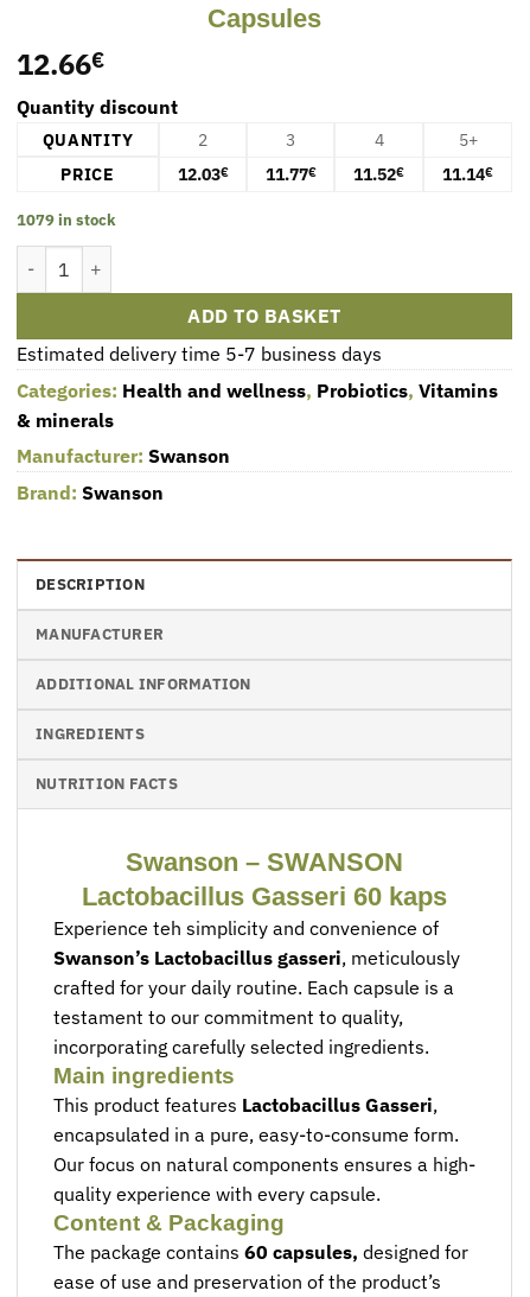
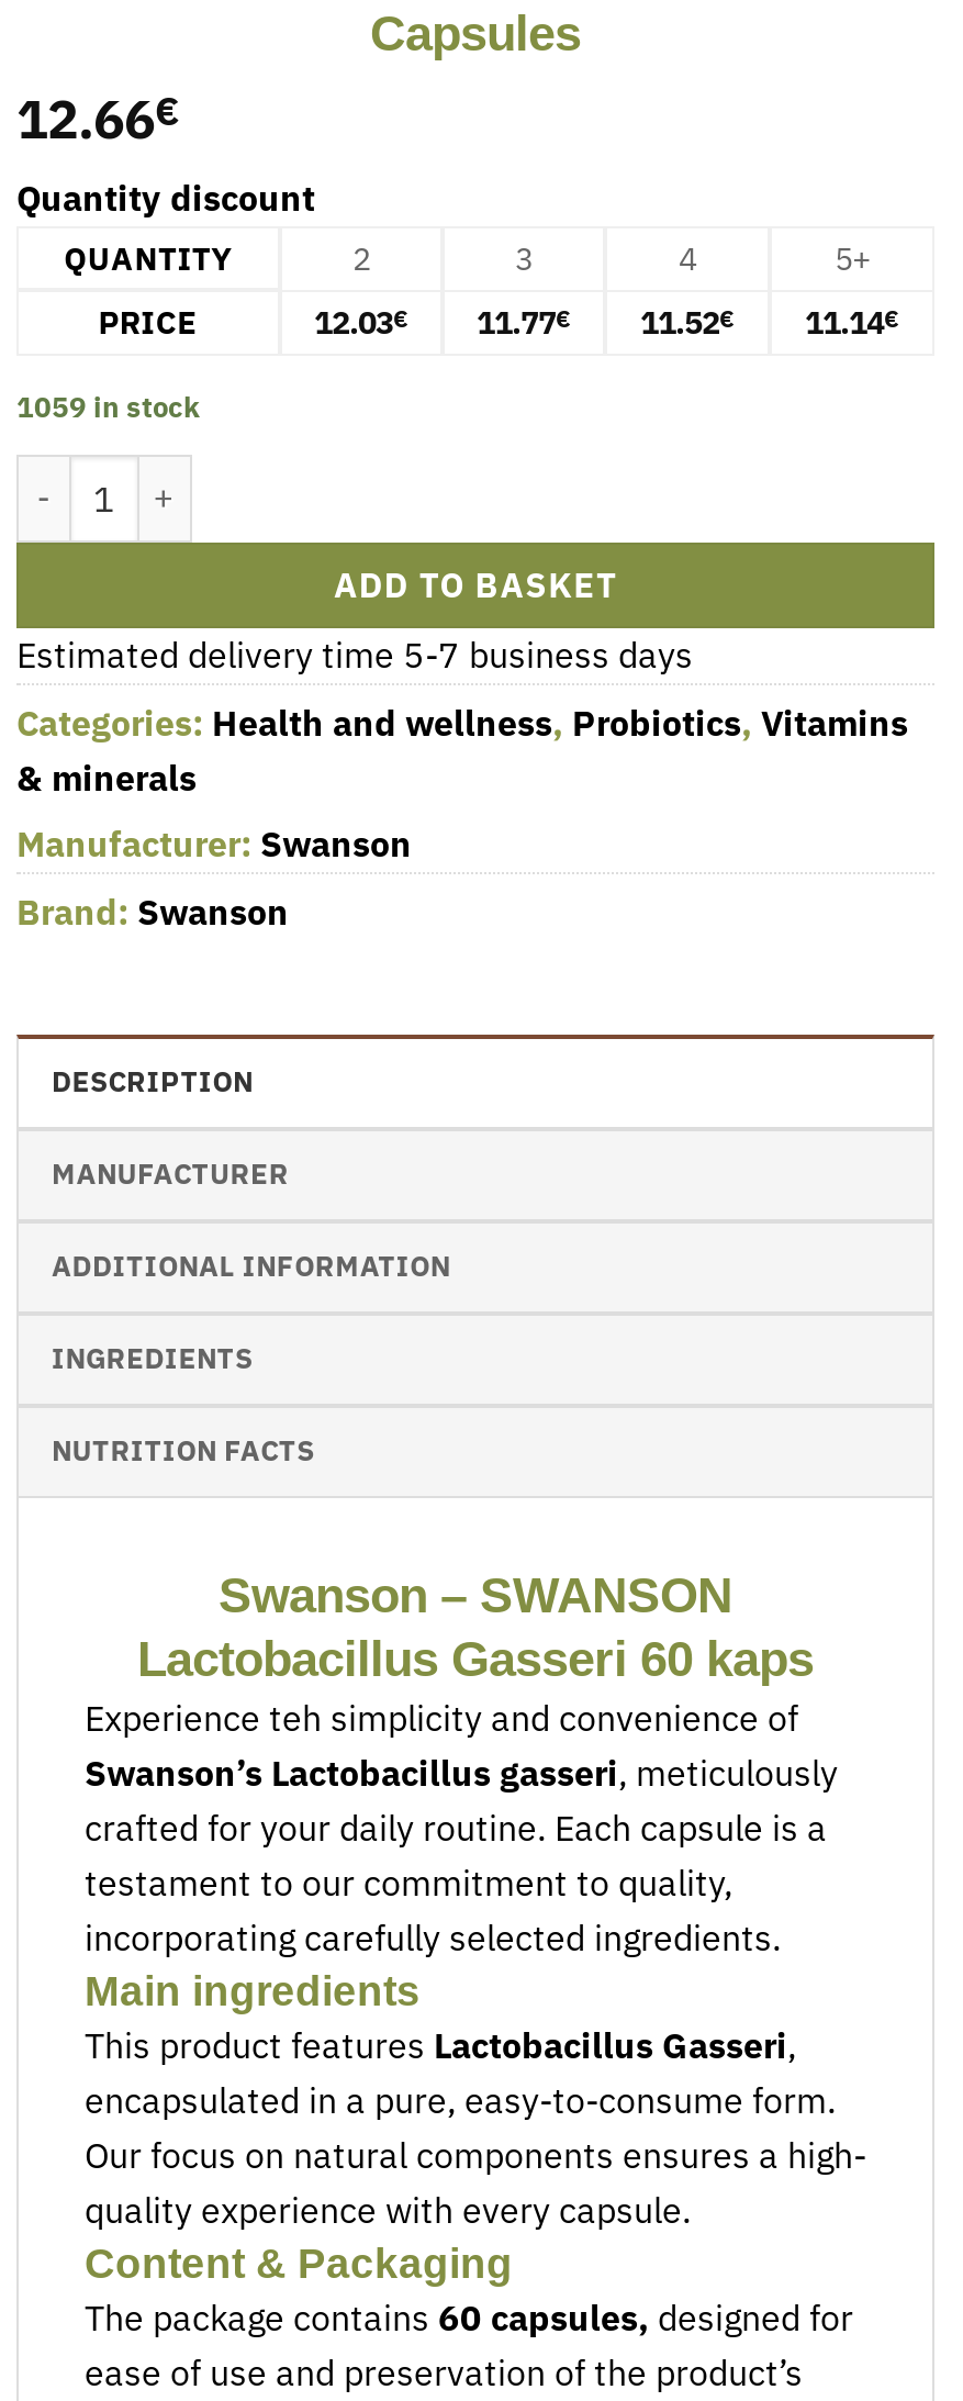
- 1079 in stock
+ 1059 in stock
